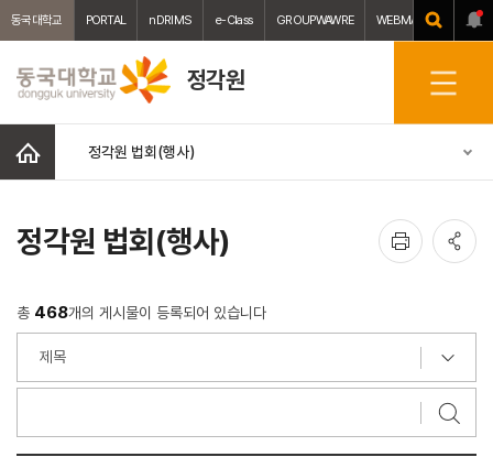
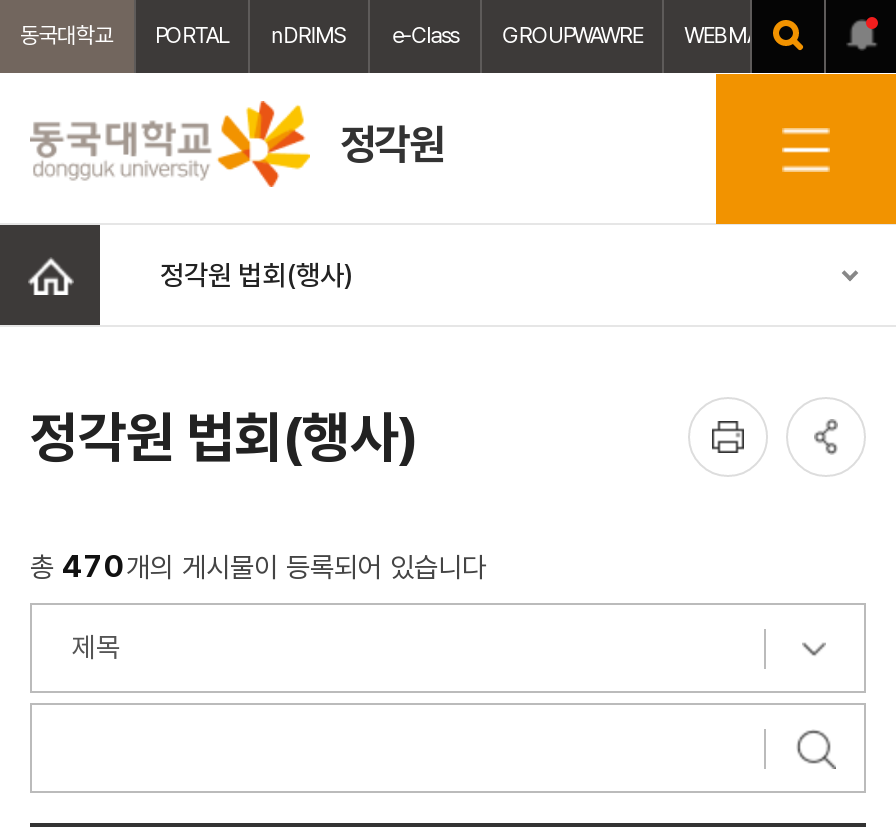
- 총 468개의 게시물이 등록되어 있습니다
+ 총 470개의 게시물이 등록되어 있습니다
